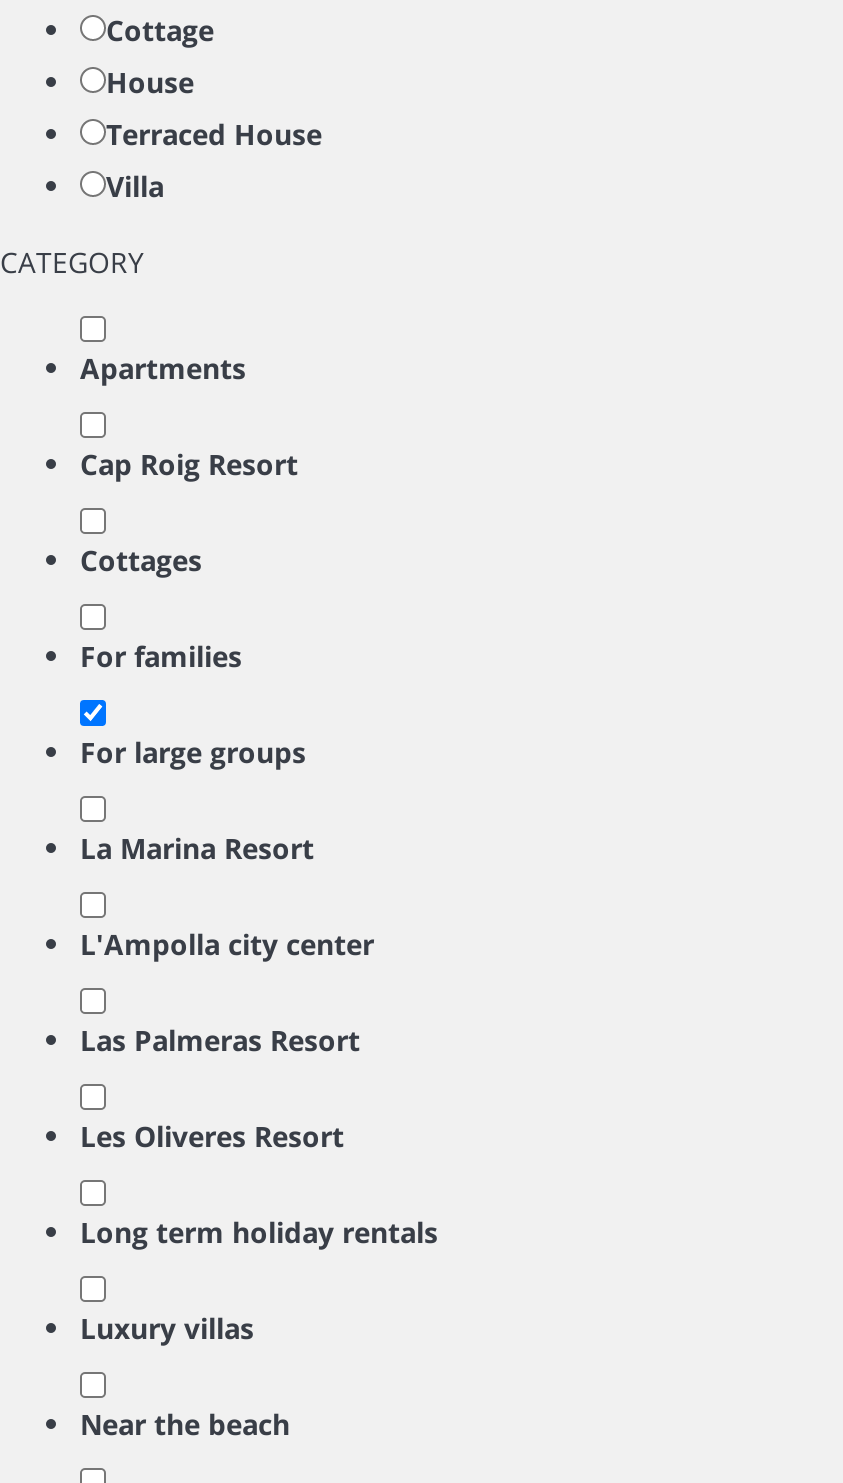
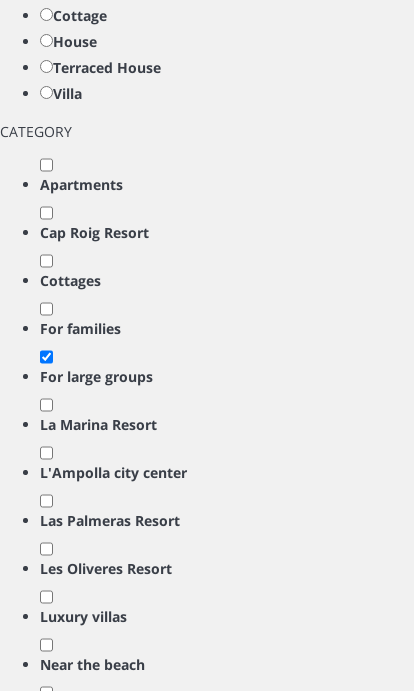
- Long term holiday rentals
